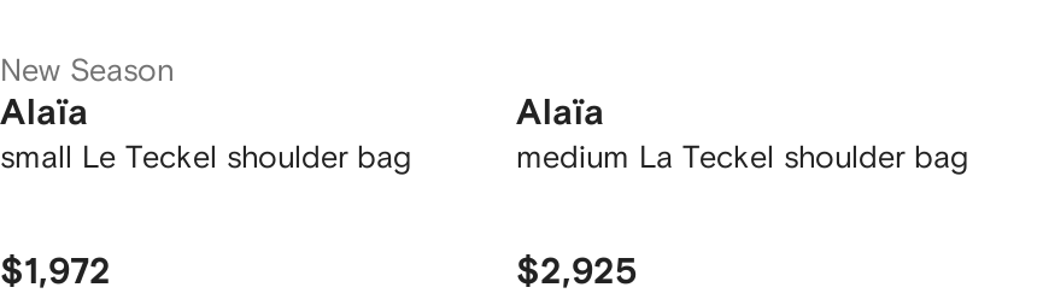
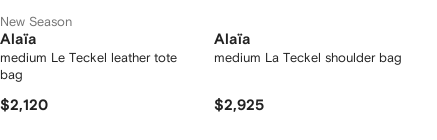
- small Le Teckel shoulder bag
+ medium Le Teckel leather tote
+ bag

- $1,972
+ $2,120
